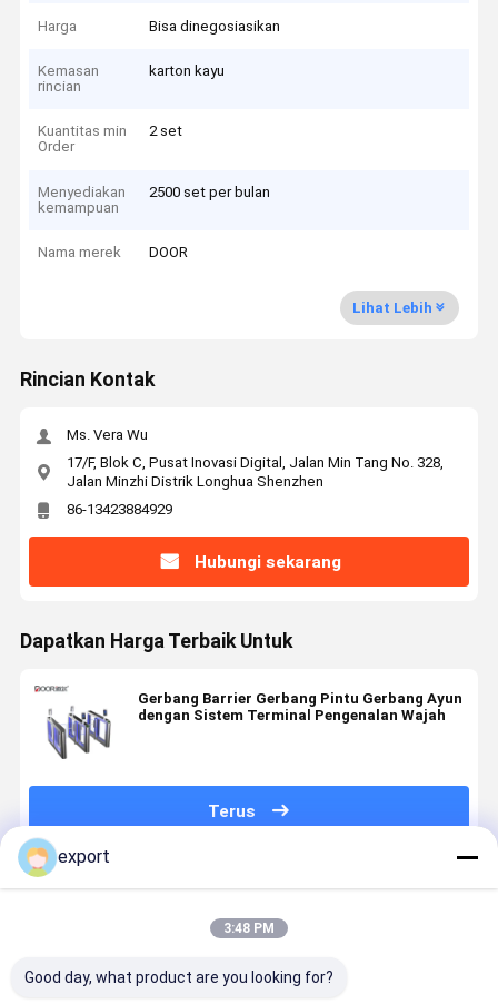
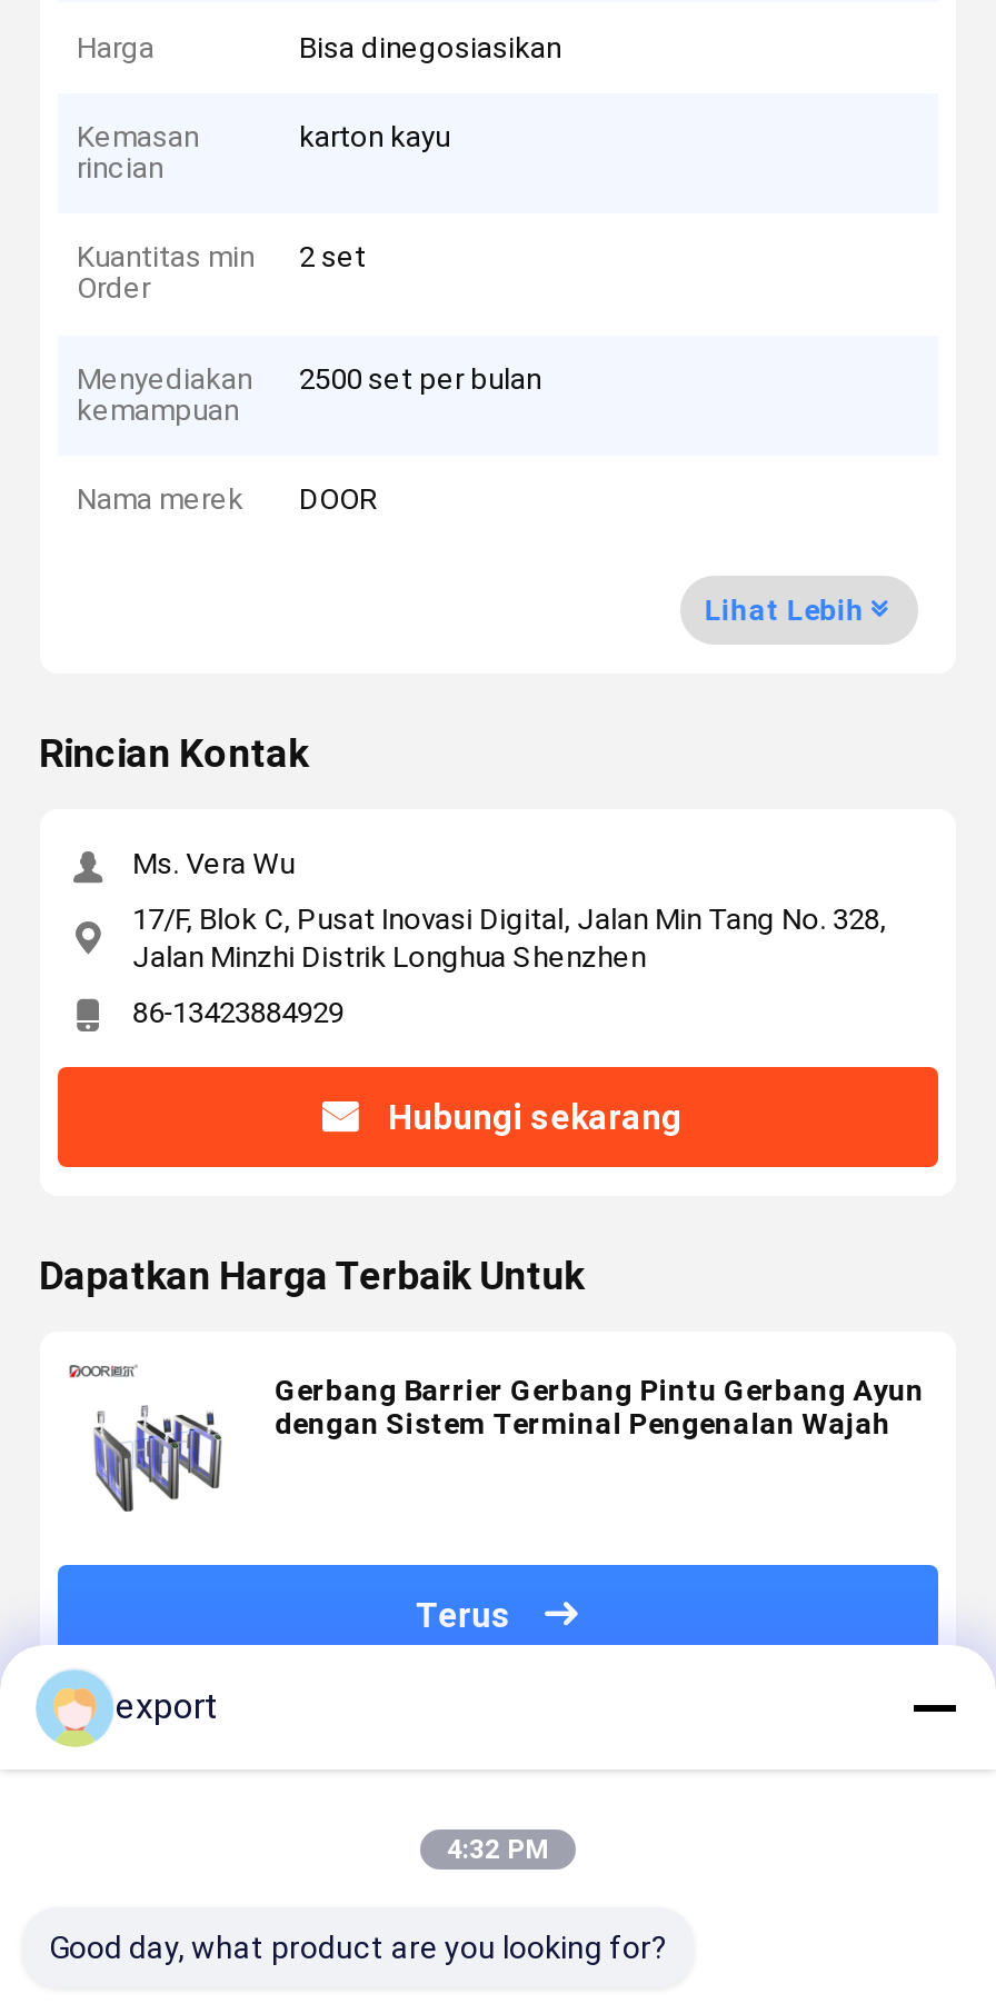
- 3:48 PM
+ 4:32 PM
